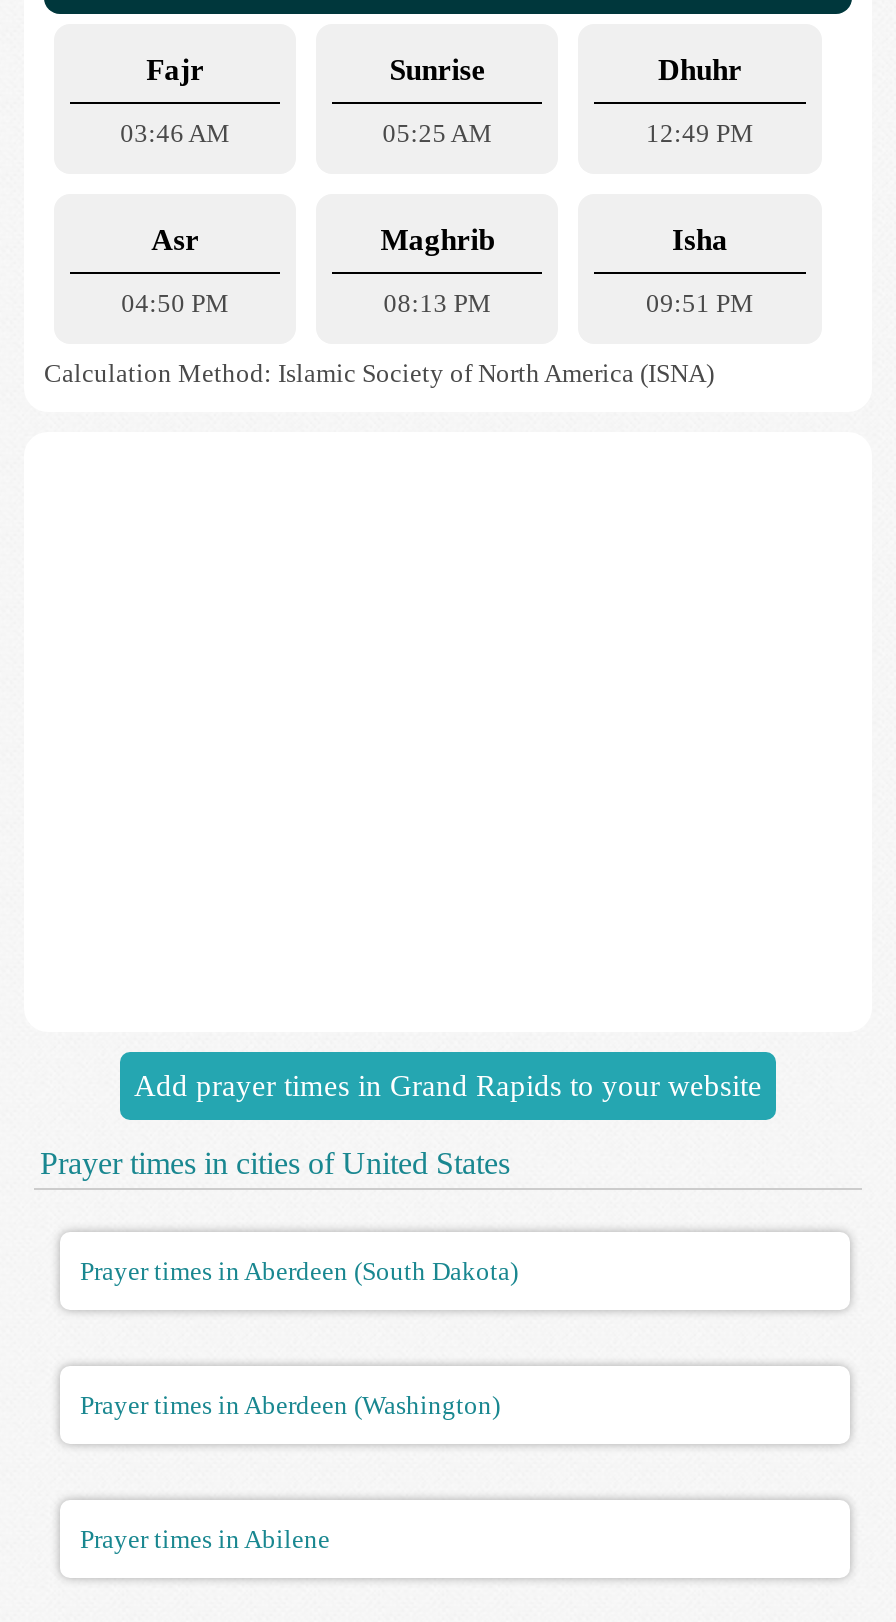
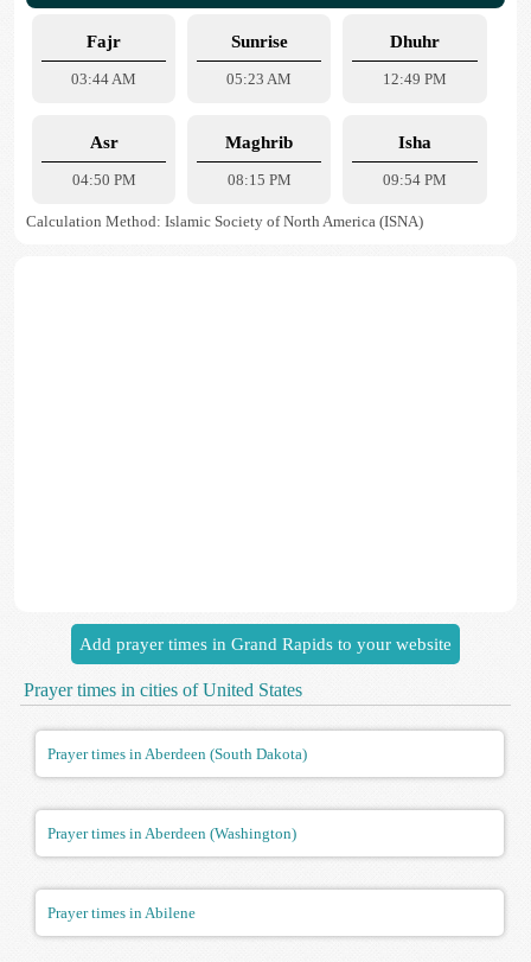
- 03:46 AM
+ 03:44 AM

- 05:25 AM
+ 05:23 AM

- 08:13 PM
+ 08:15 PM

- 09:51 PM
+ 09:54 PM
